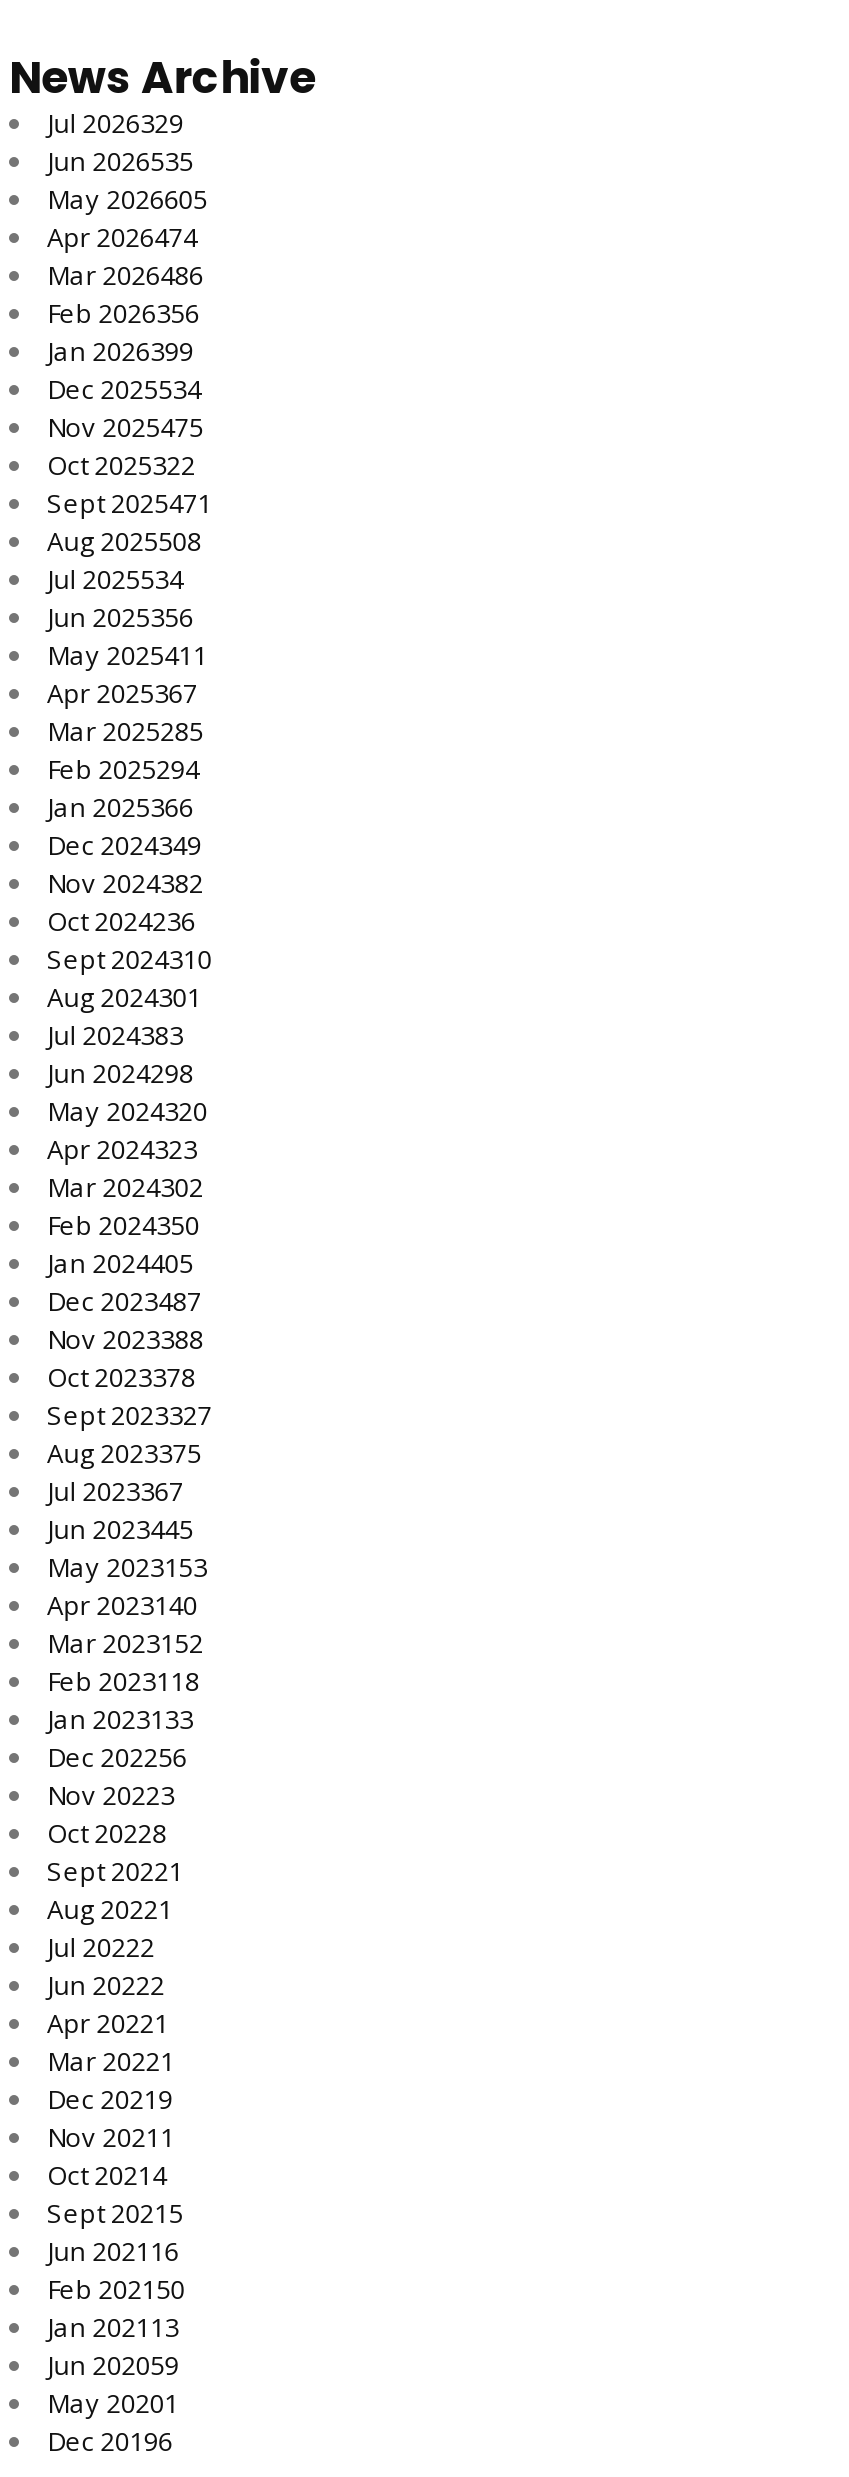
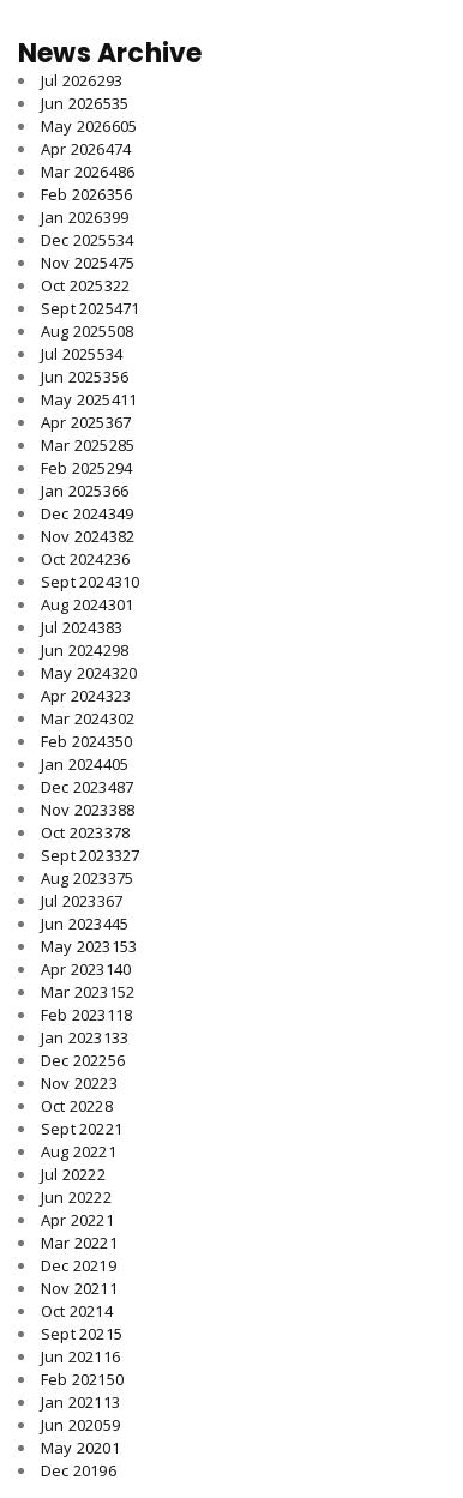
- Jul 2026329
+ Jul 2026293
